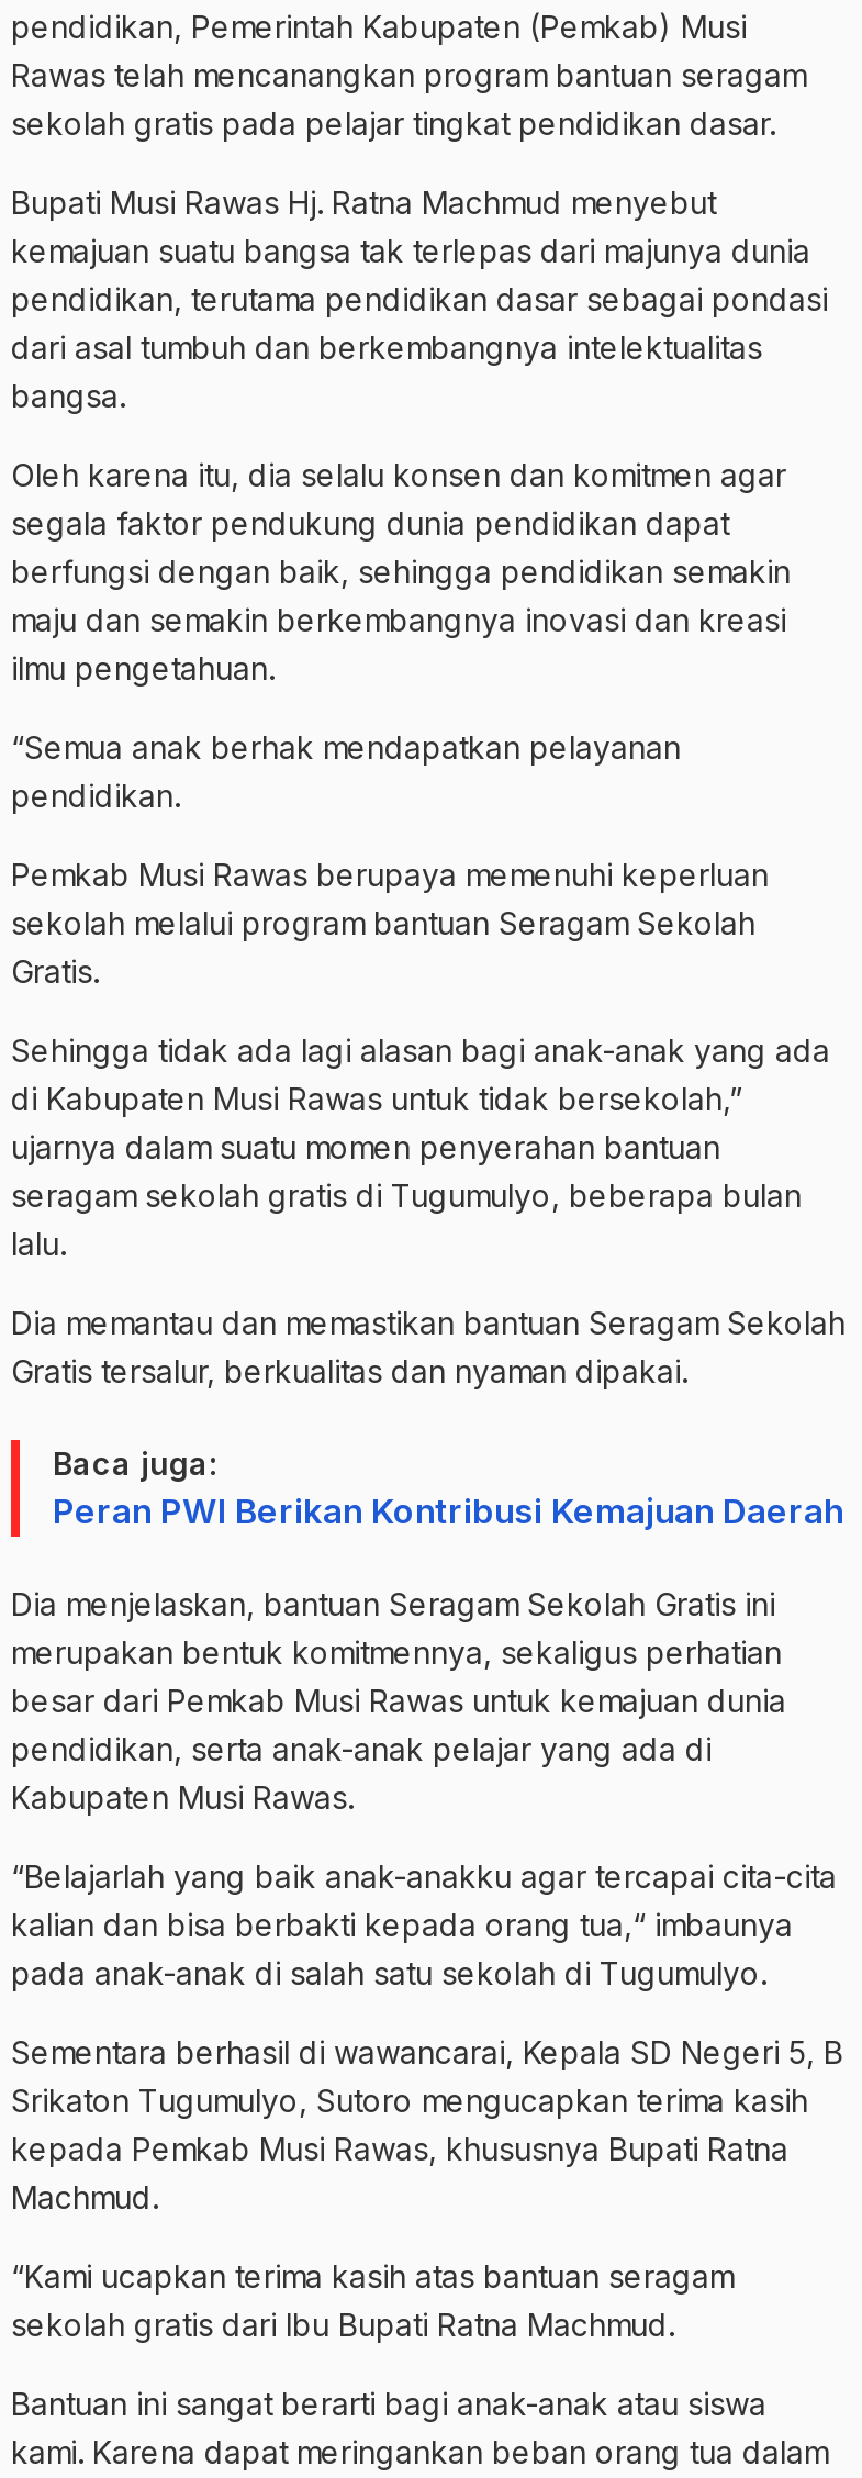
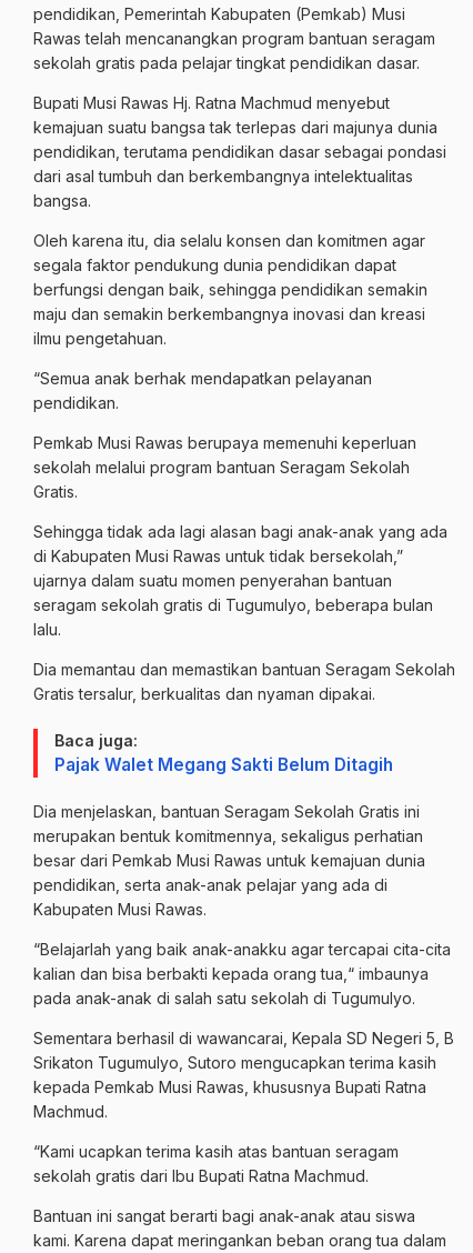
- Peran PWI Berikan Kontribusi Kemajuan Daerah
+ Pajak Walet Megang Sakti Belum Ditagih
